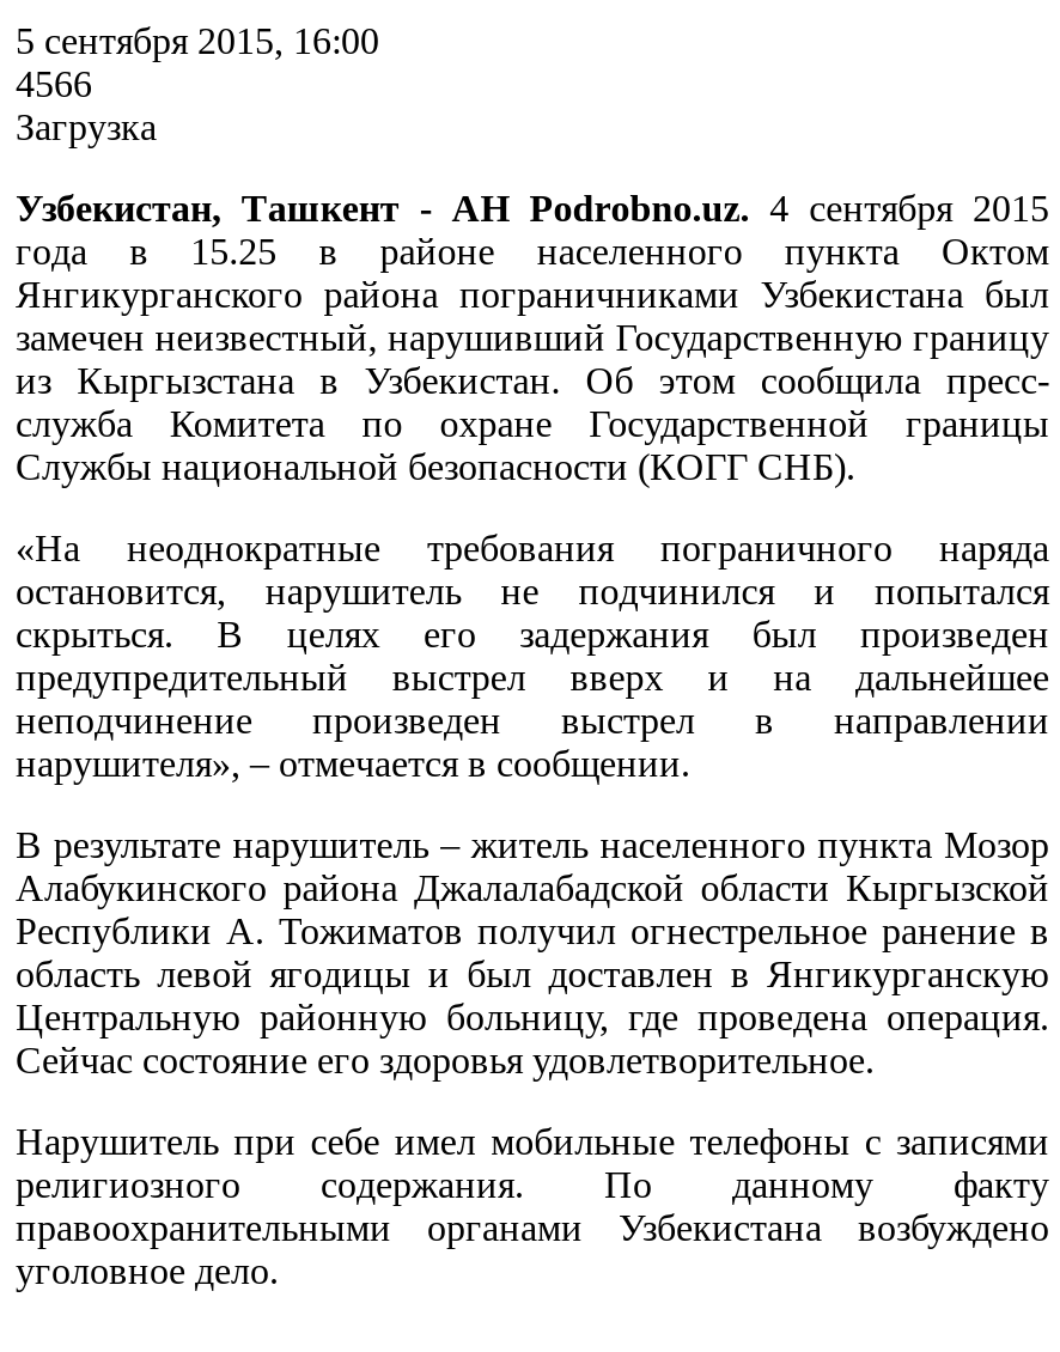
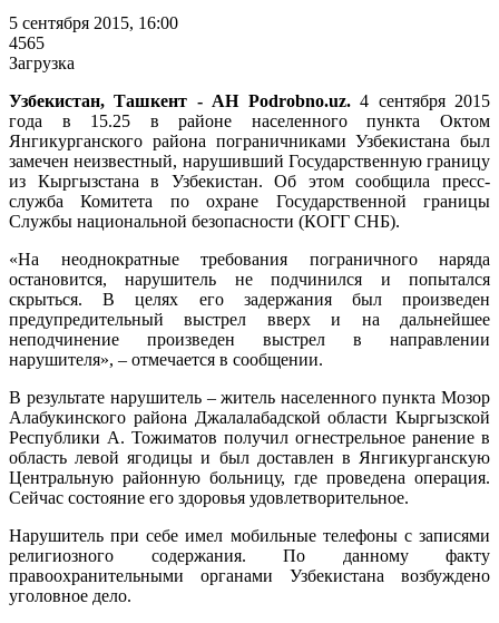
- 4566
+ 4565
